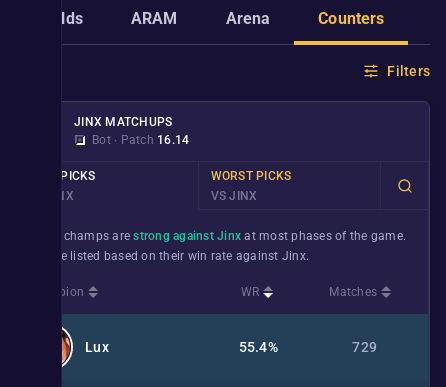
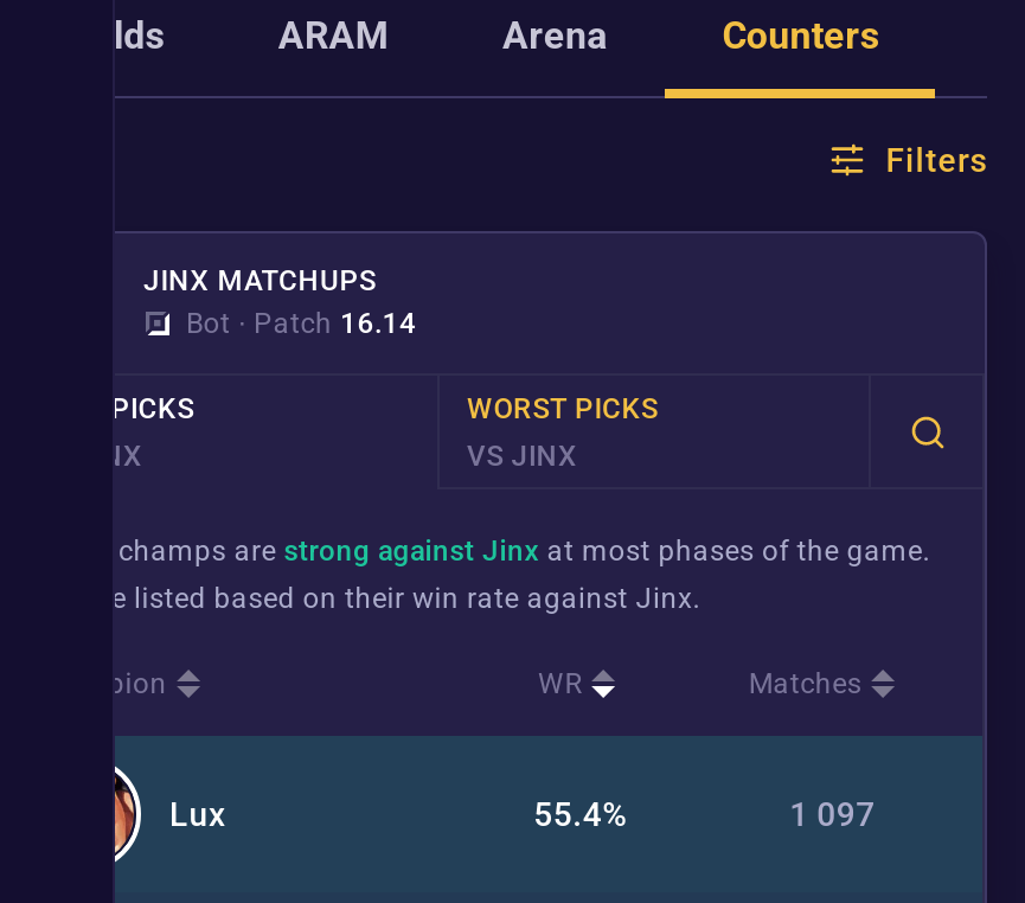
- 729
+ 1 097
